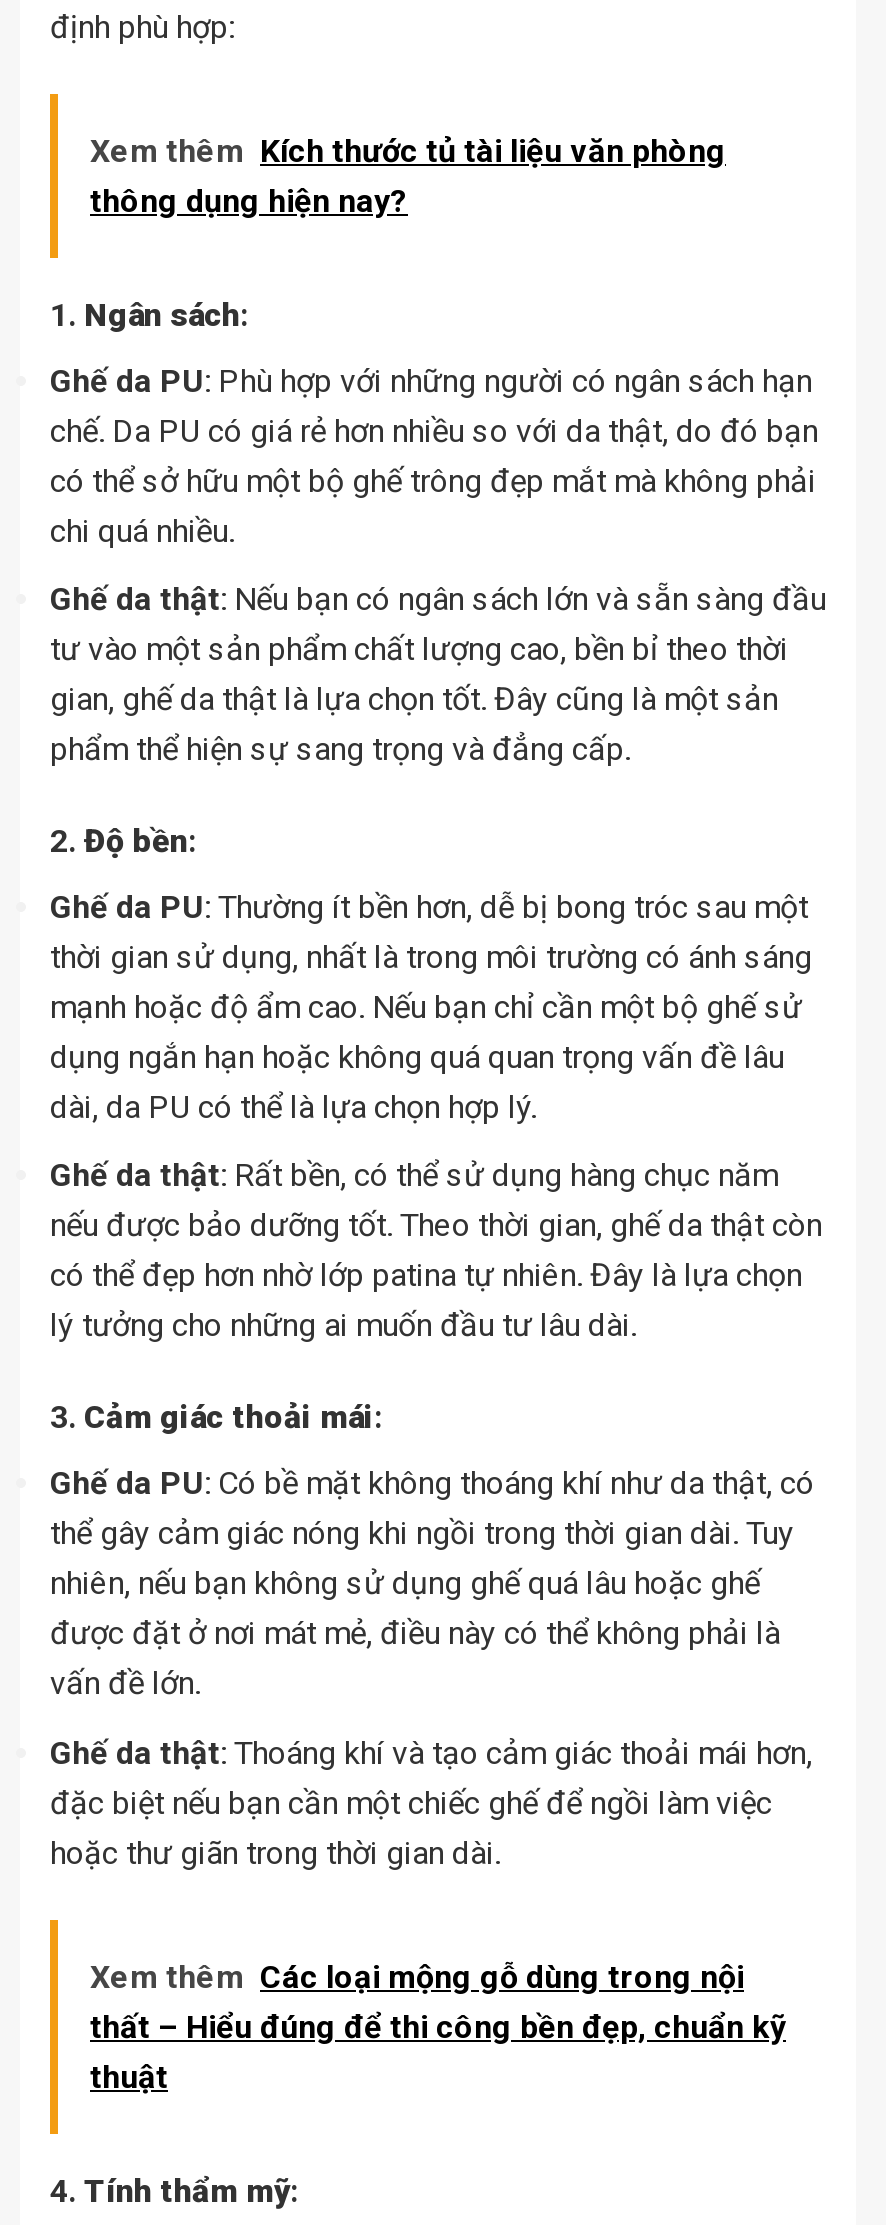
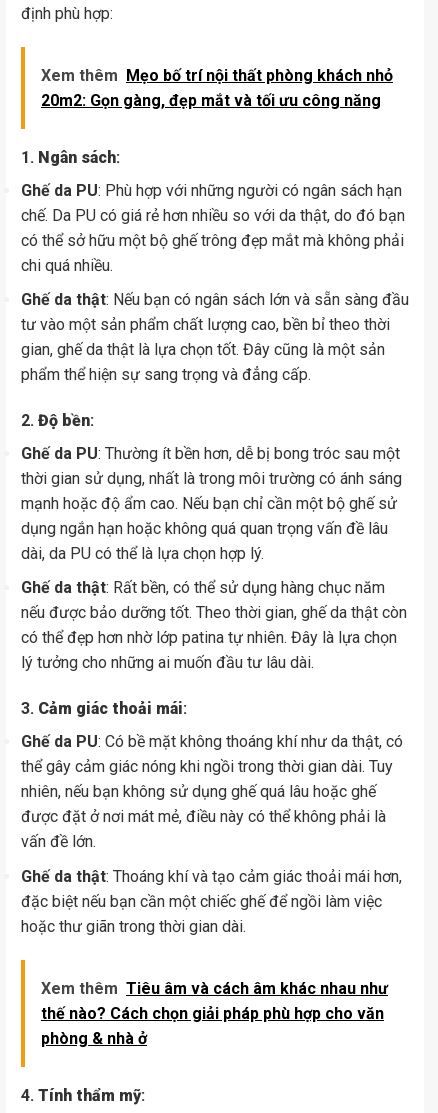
- Xem thêm Kích thước tủ tài liệu văn phòng
- thông dụng hiện nay?
+ Xem thêm Mẹo bố trí nội thất phòng khách nhỏ
+ 20m2: Gọn gàng, đẹp mắt và tối ưu công năng

- Xem thêm Các loại mộng gỗ dùng trong nội
- thất – Hiểu đúng để thi công bền đẹp, chuẩn kỹ
- thuật
+ Xem thêm Tiêu âm và cách âm khác nhau như
+ thế nào? Cách chọn giải pháp phù hợp cho văn
+ phòng & nhà ở
